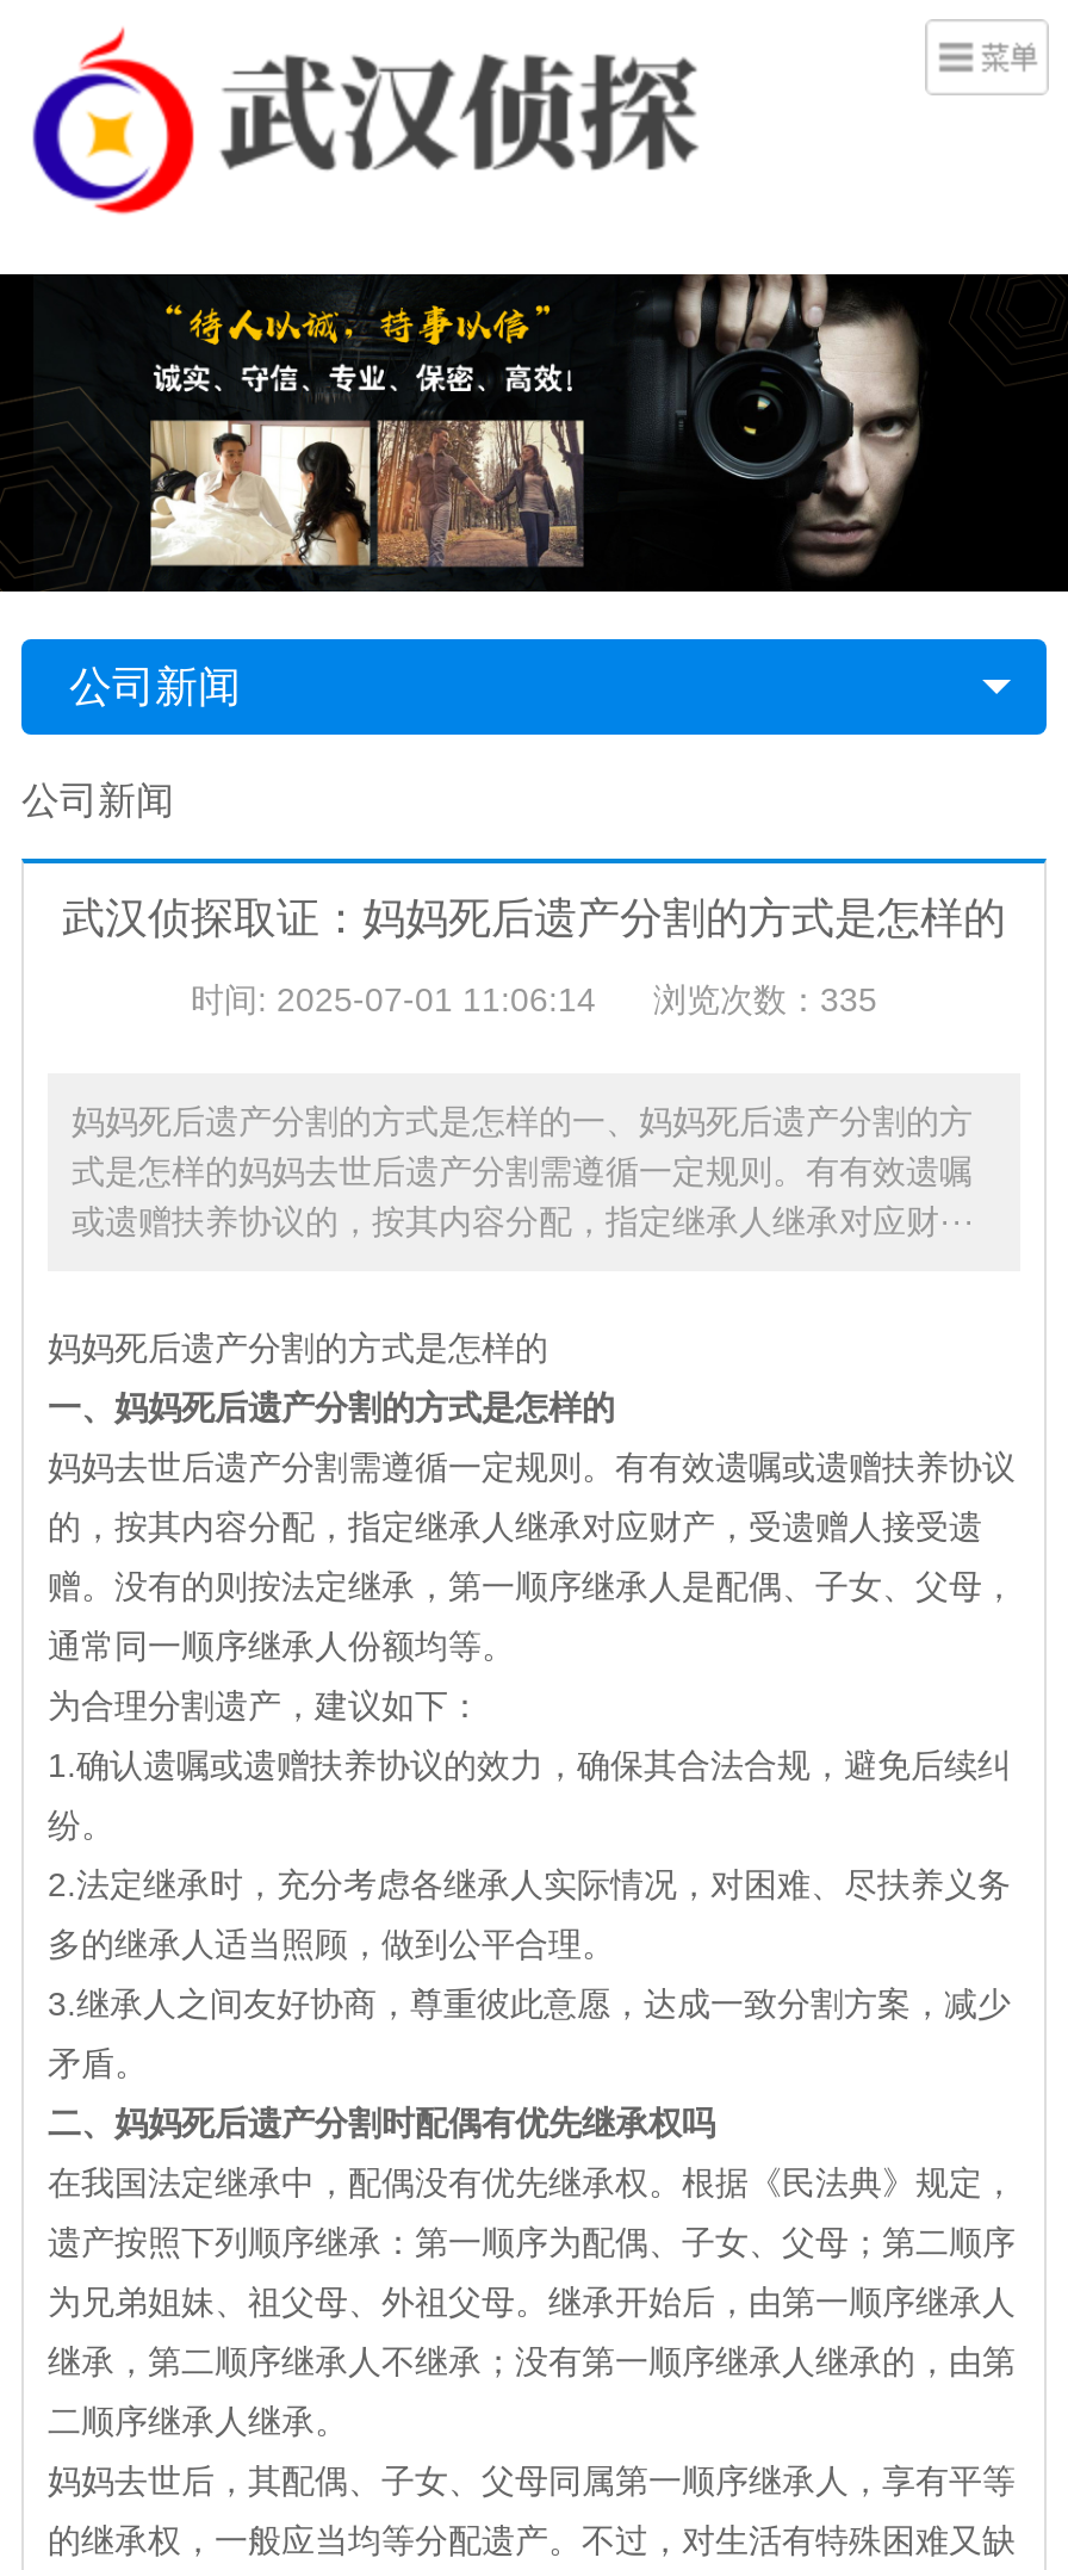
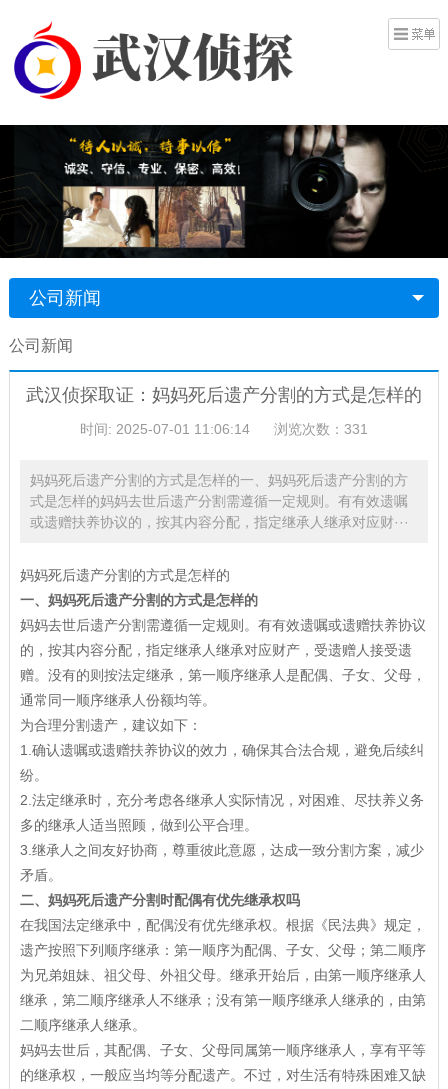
- 时间: 2025-07-01 11:06:14 浏览次数：335
+ 时间: 2025-07-01 11:06:14 浏览次数：331
